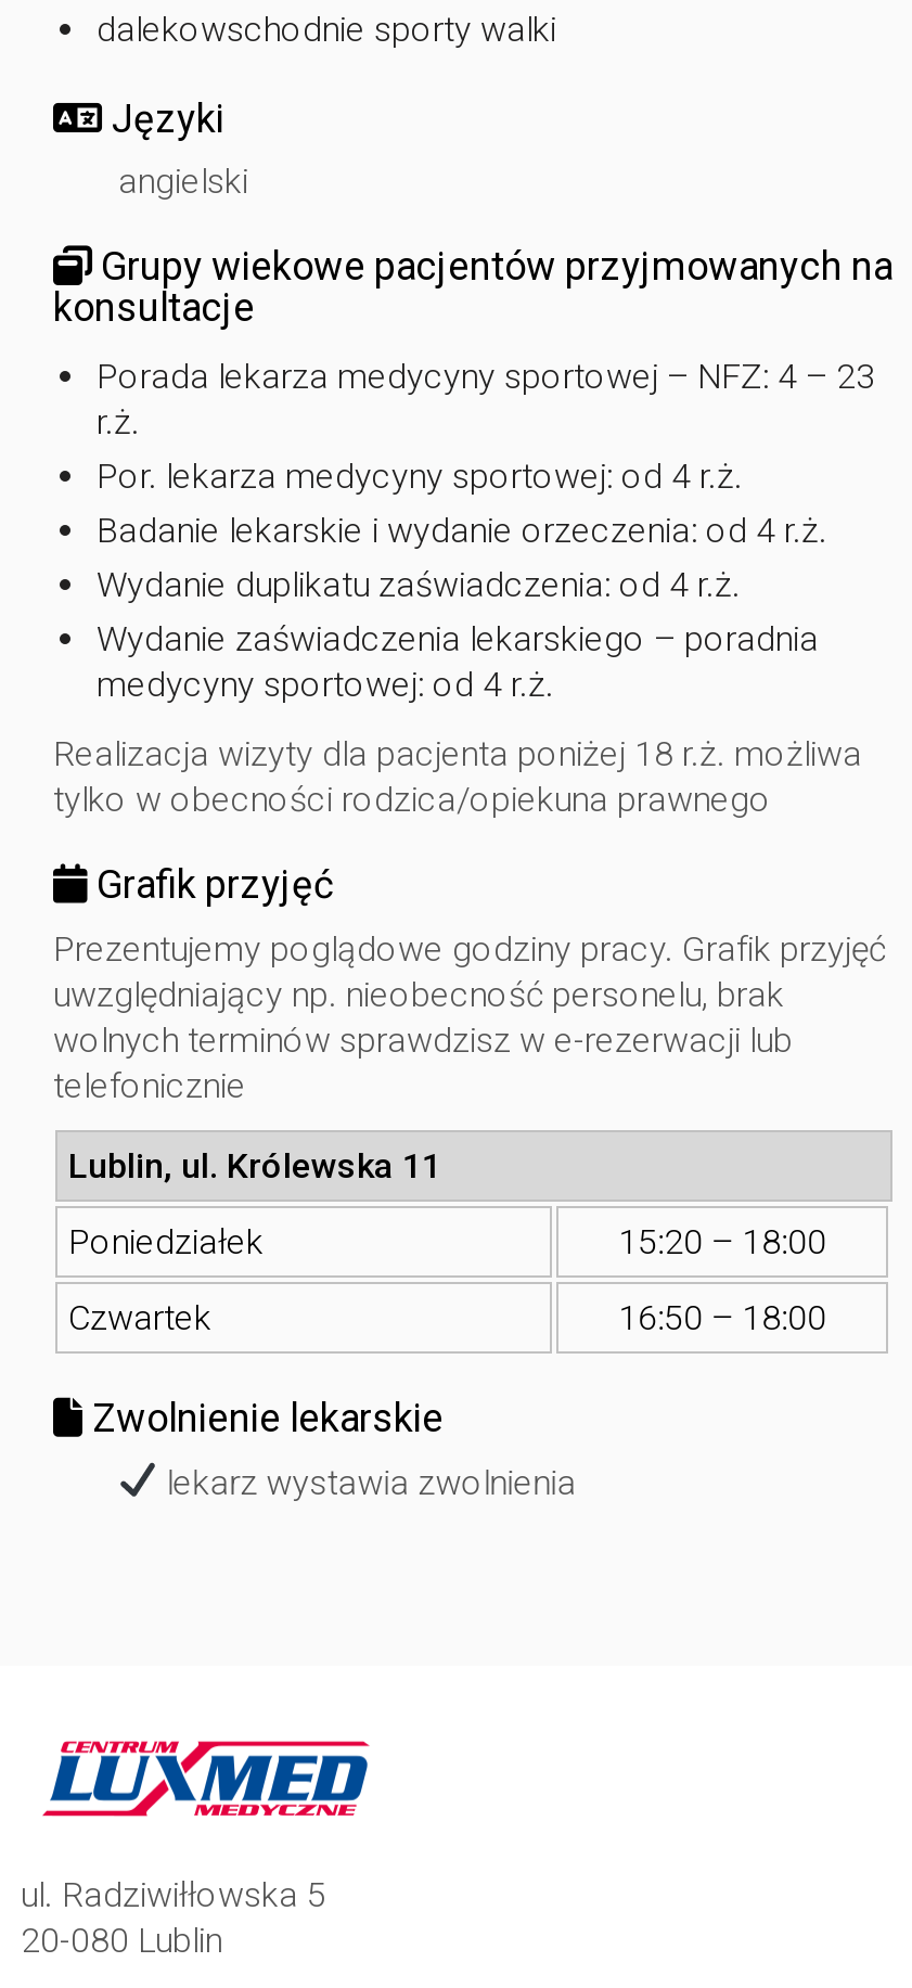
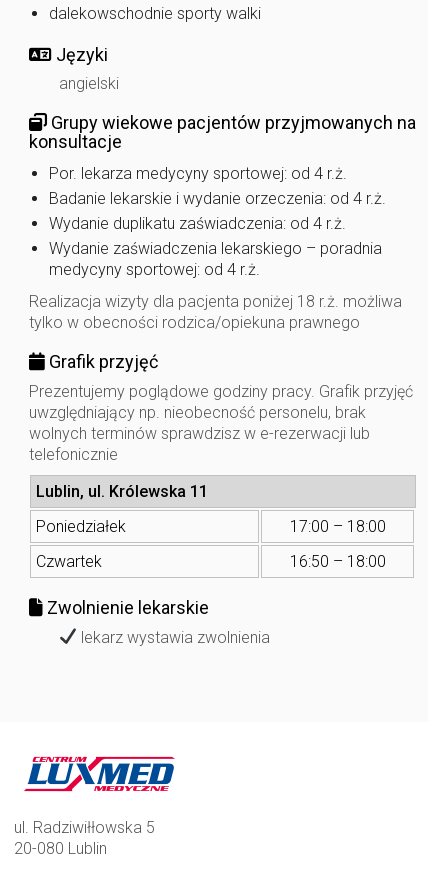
- Porada lekarza medycyny sportowej – NFZ: 4 – 23
- r.ż.

- 15:20 – 18:00
+ 17:00 – 18:00
